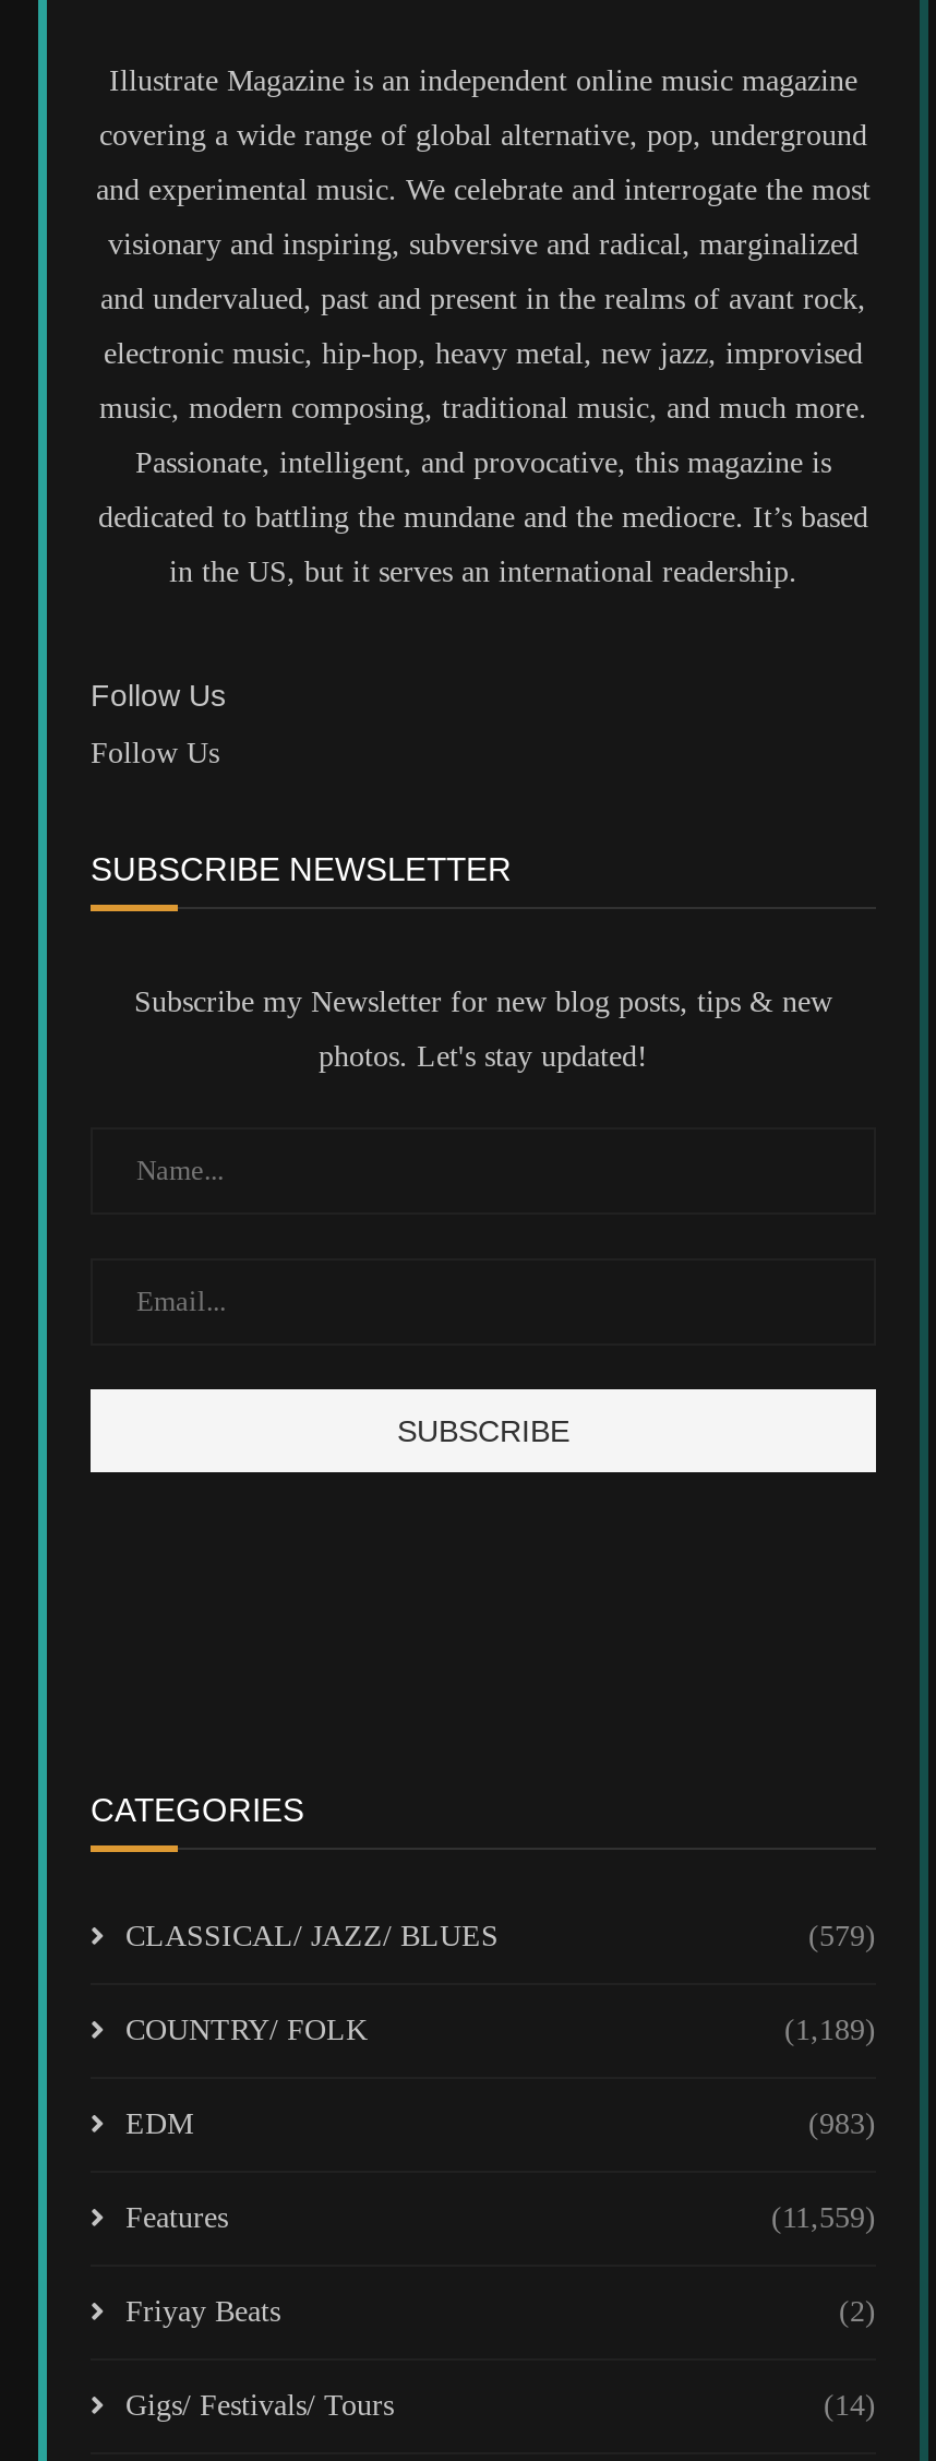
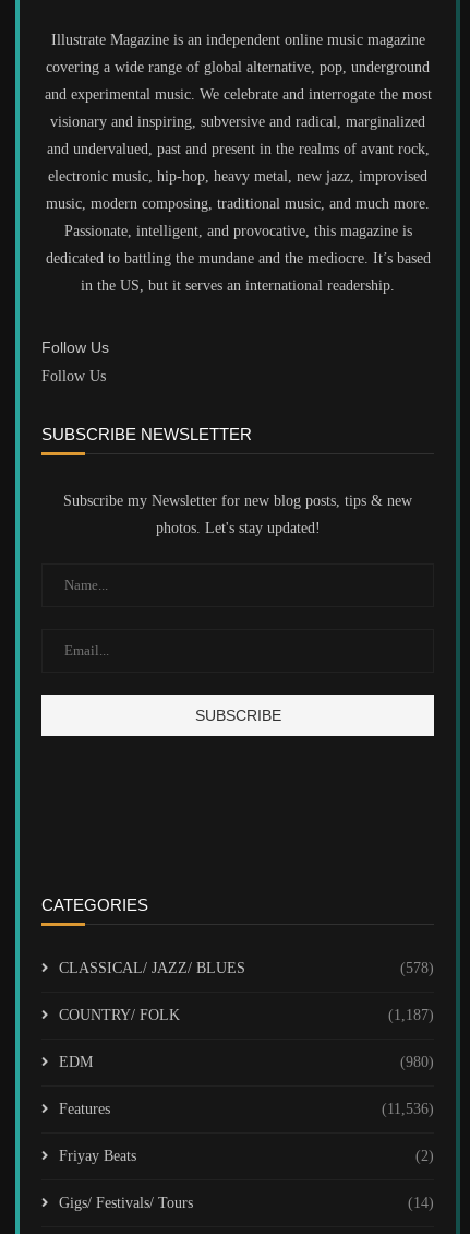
- (579)
+ (578)

- (1,189)
+ (1,187)

- (983)
+ (980)

- (11,559)
+ (11,536)
